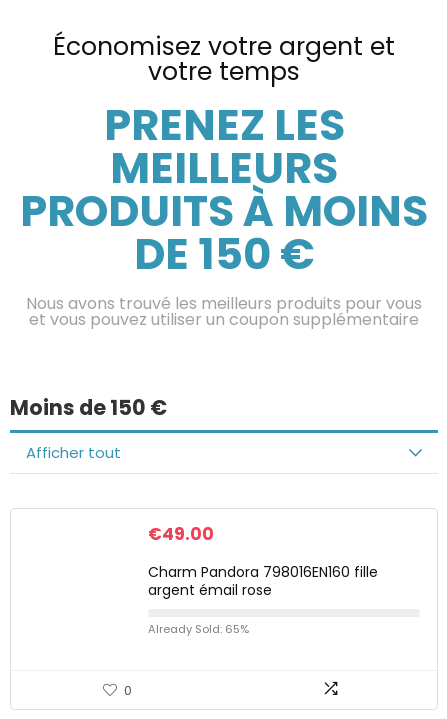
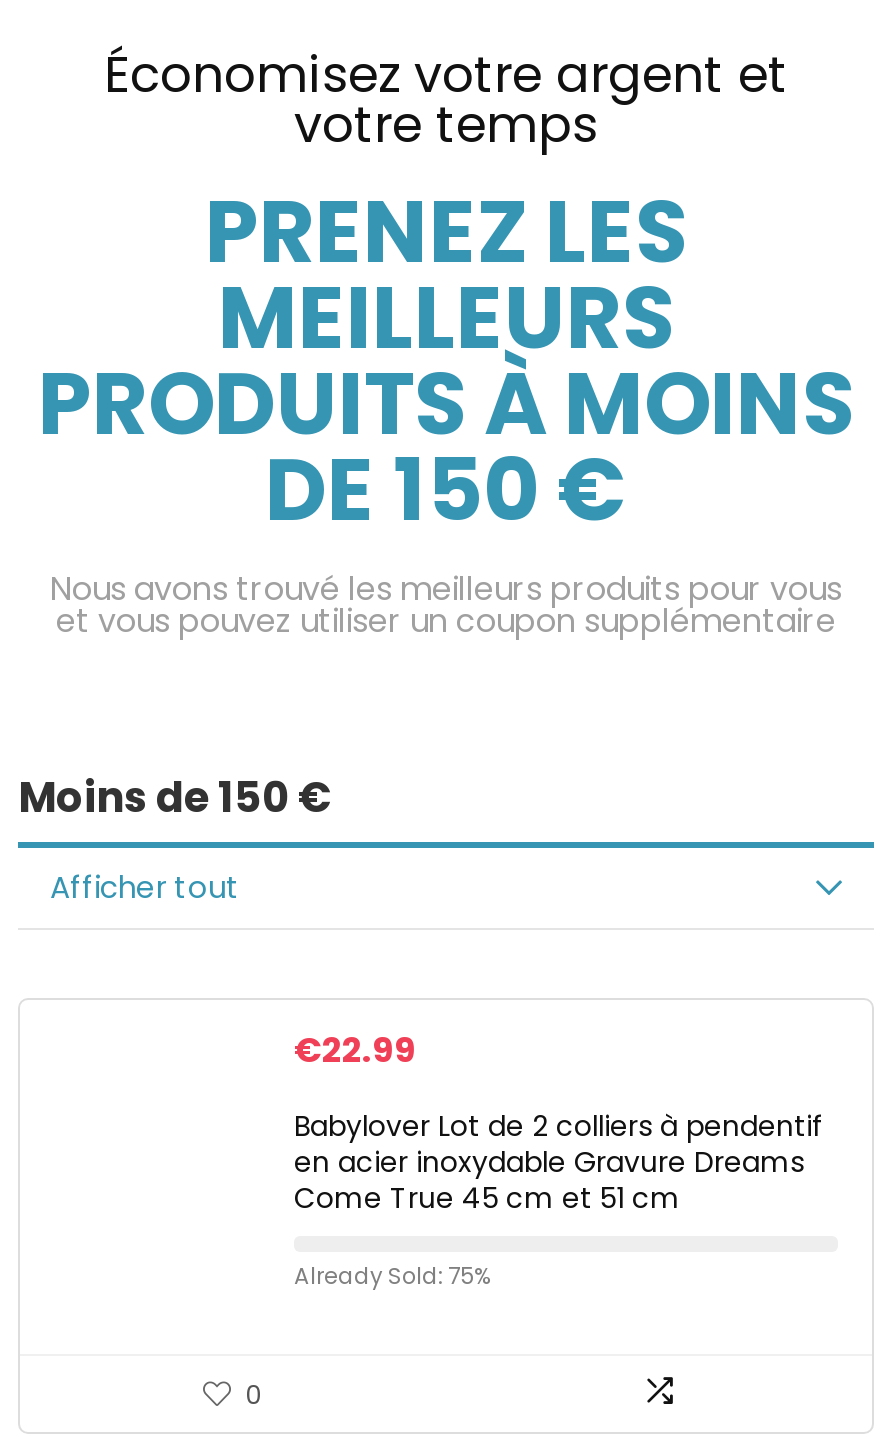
- €49.00
+ €22.99

- Charm Pandora 798016EN160 fille
- argent émail rose
+ Babylover Lot de 2 colliers à pendentif
+ en acier inoxydable Gravure Dreams
+ Come True 45 cm et 51 cm

- Already Sold: 65%
+ Already Sold: 75%
